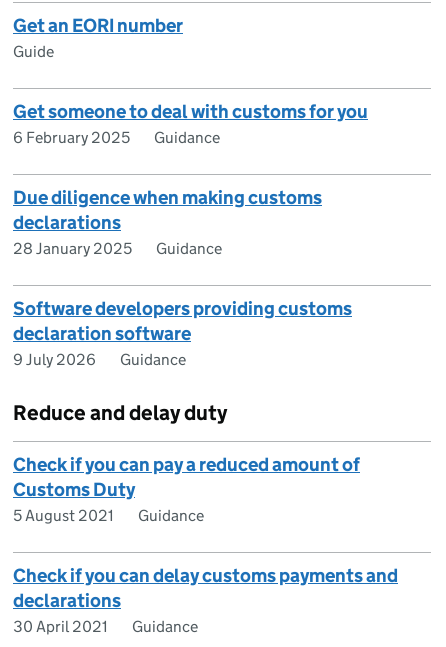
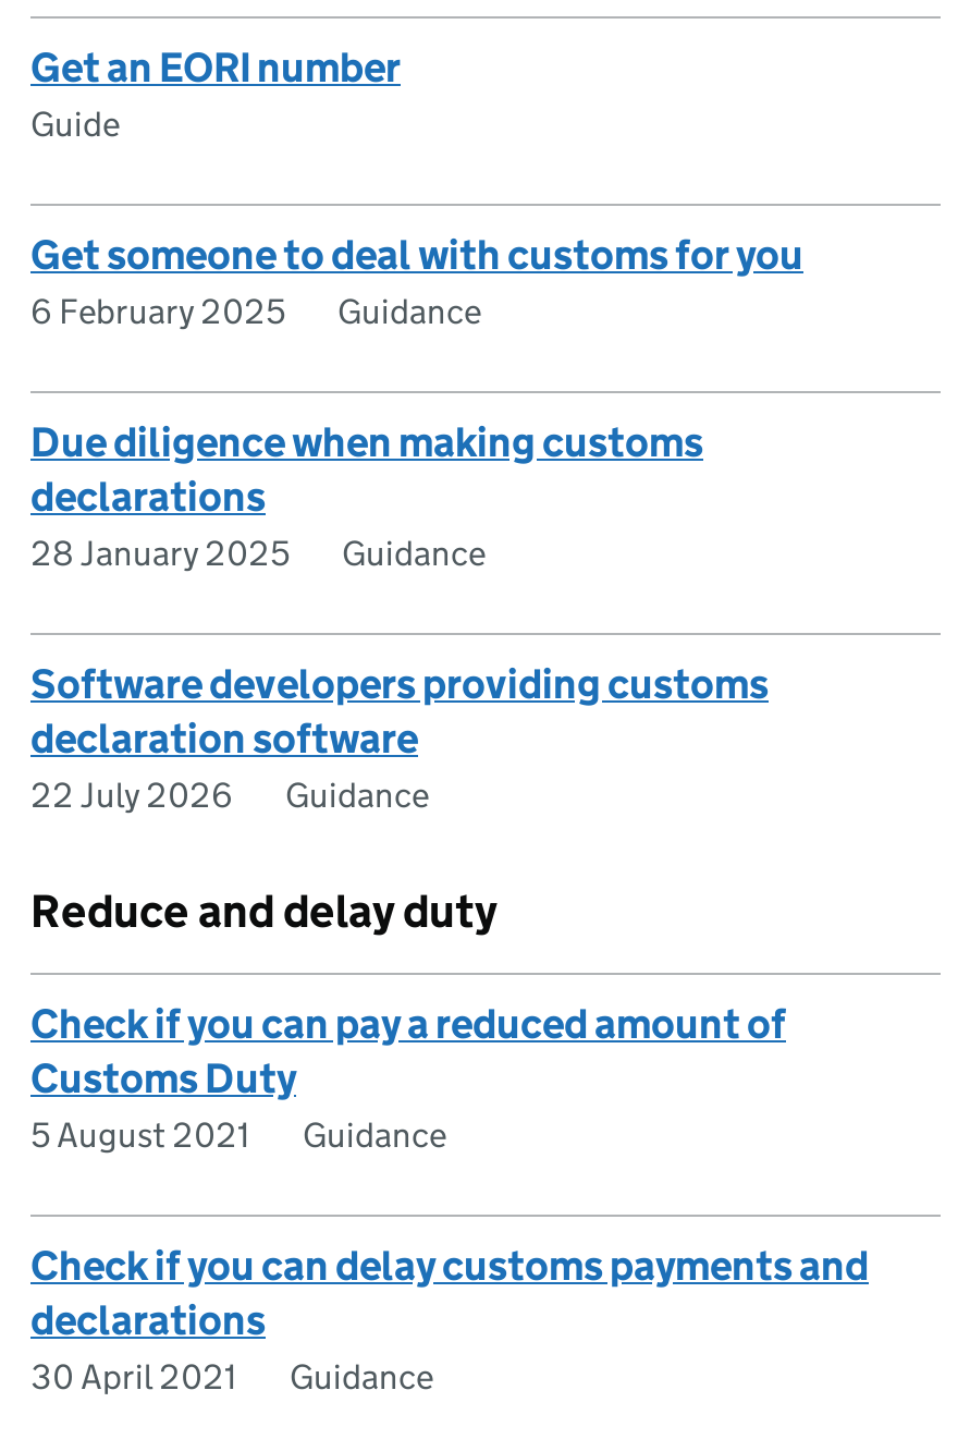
- 9 July 2026 Guidance
+ 22 July 2026 Guidance
